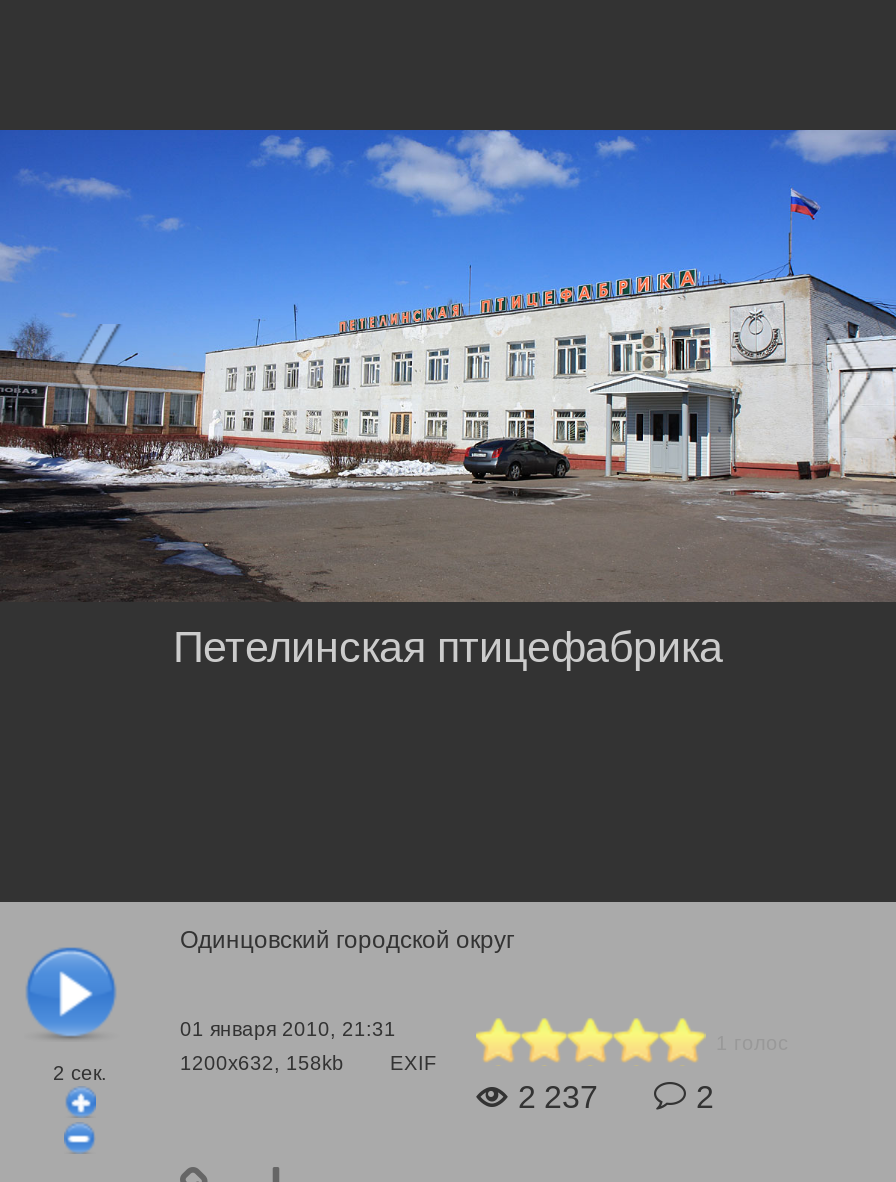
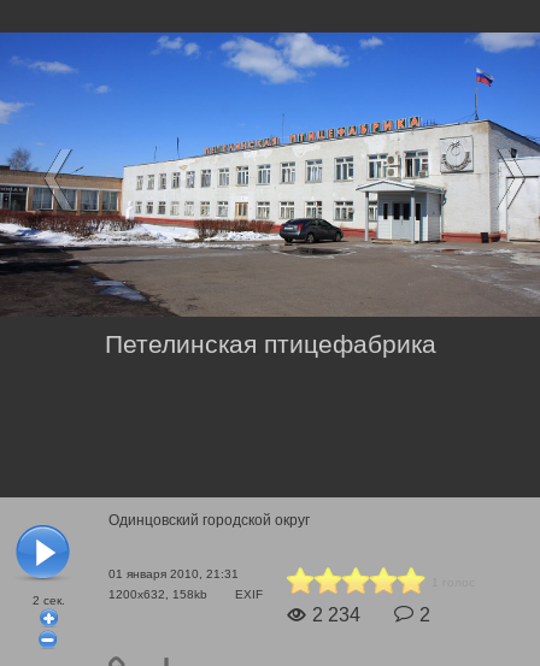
- 2 237
+ 2 234
